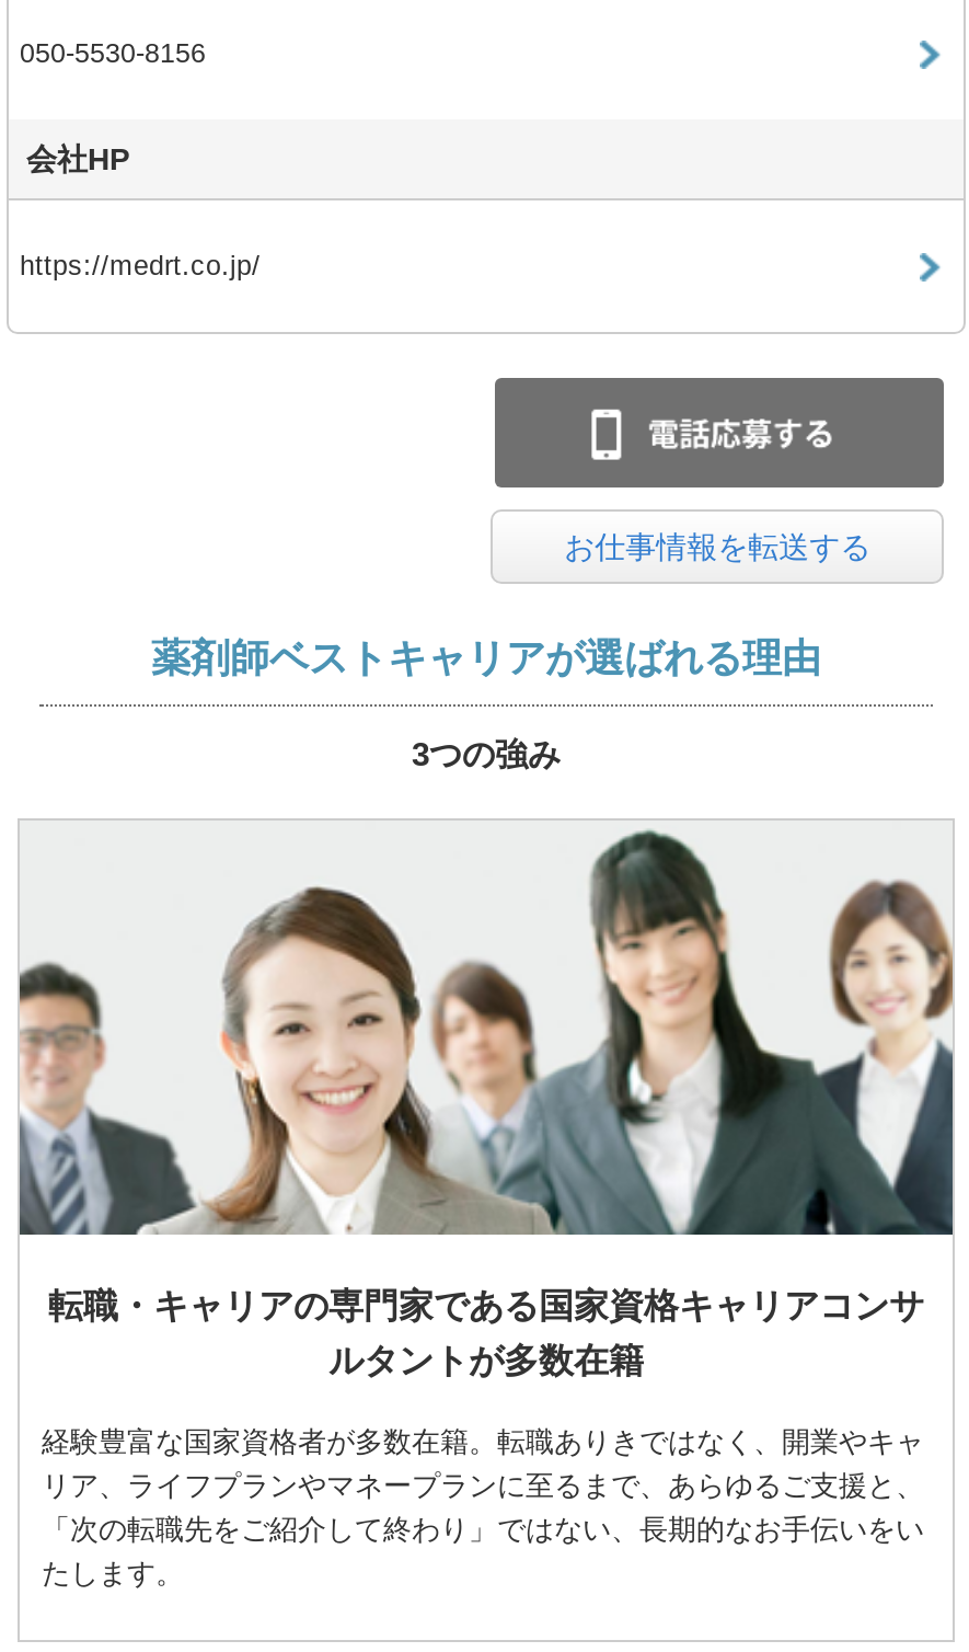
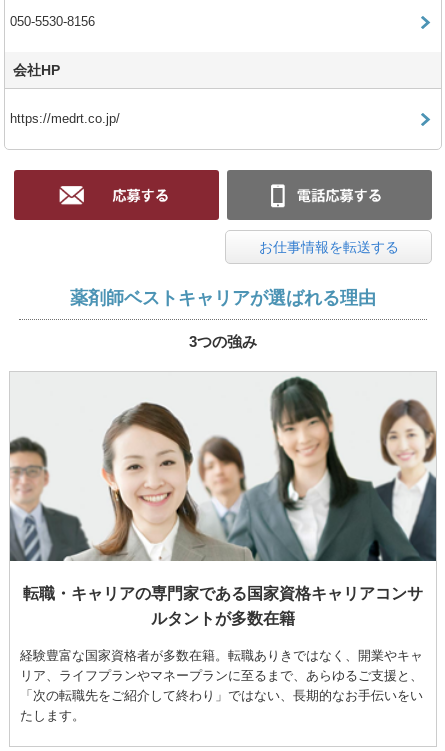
+ [image]
